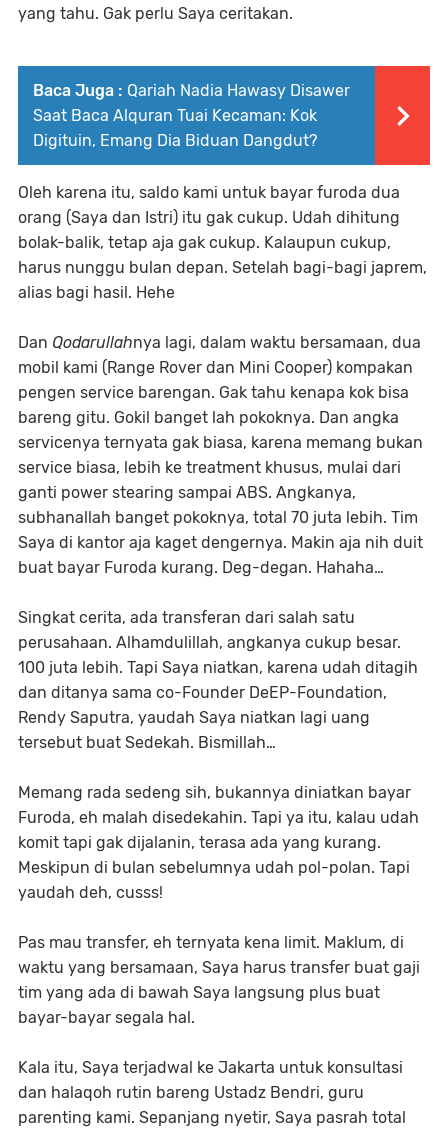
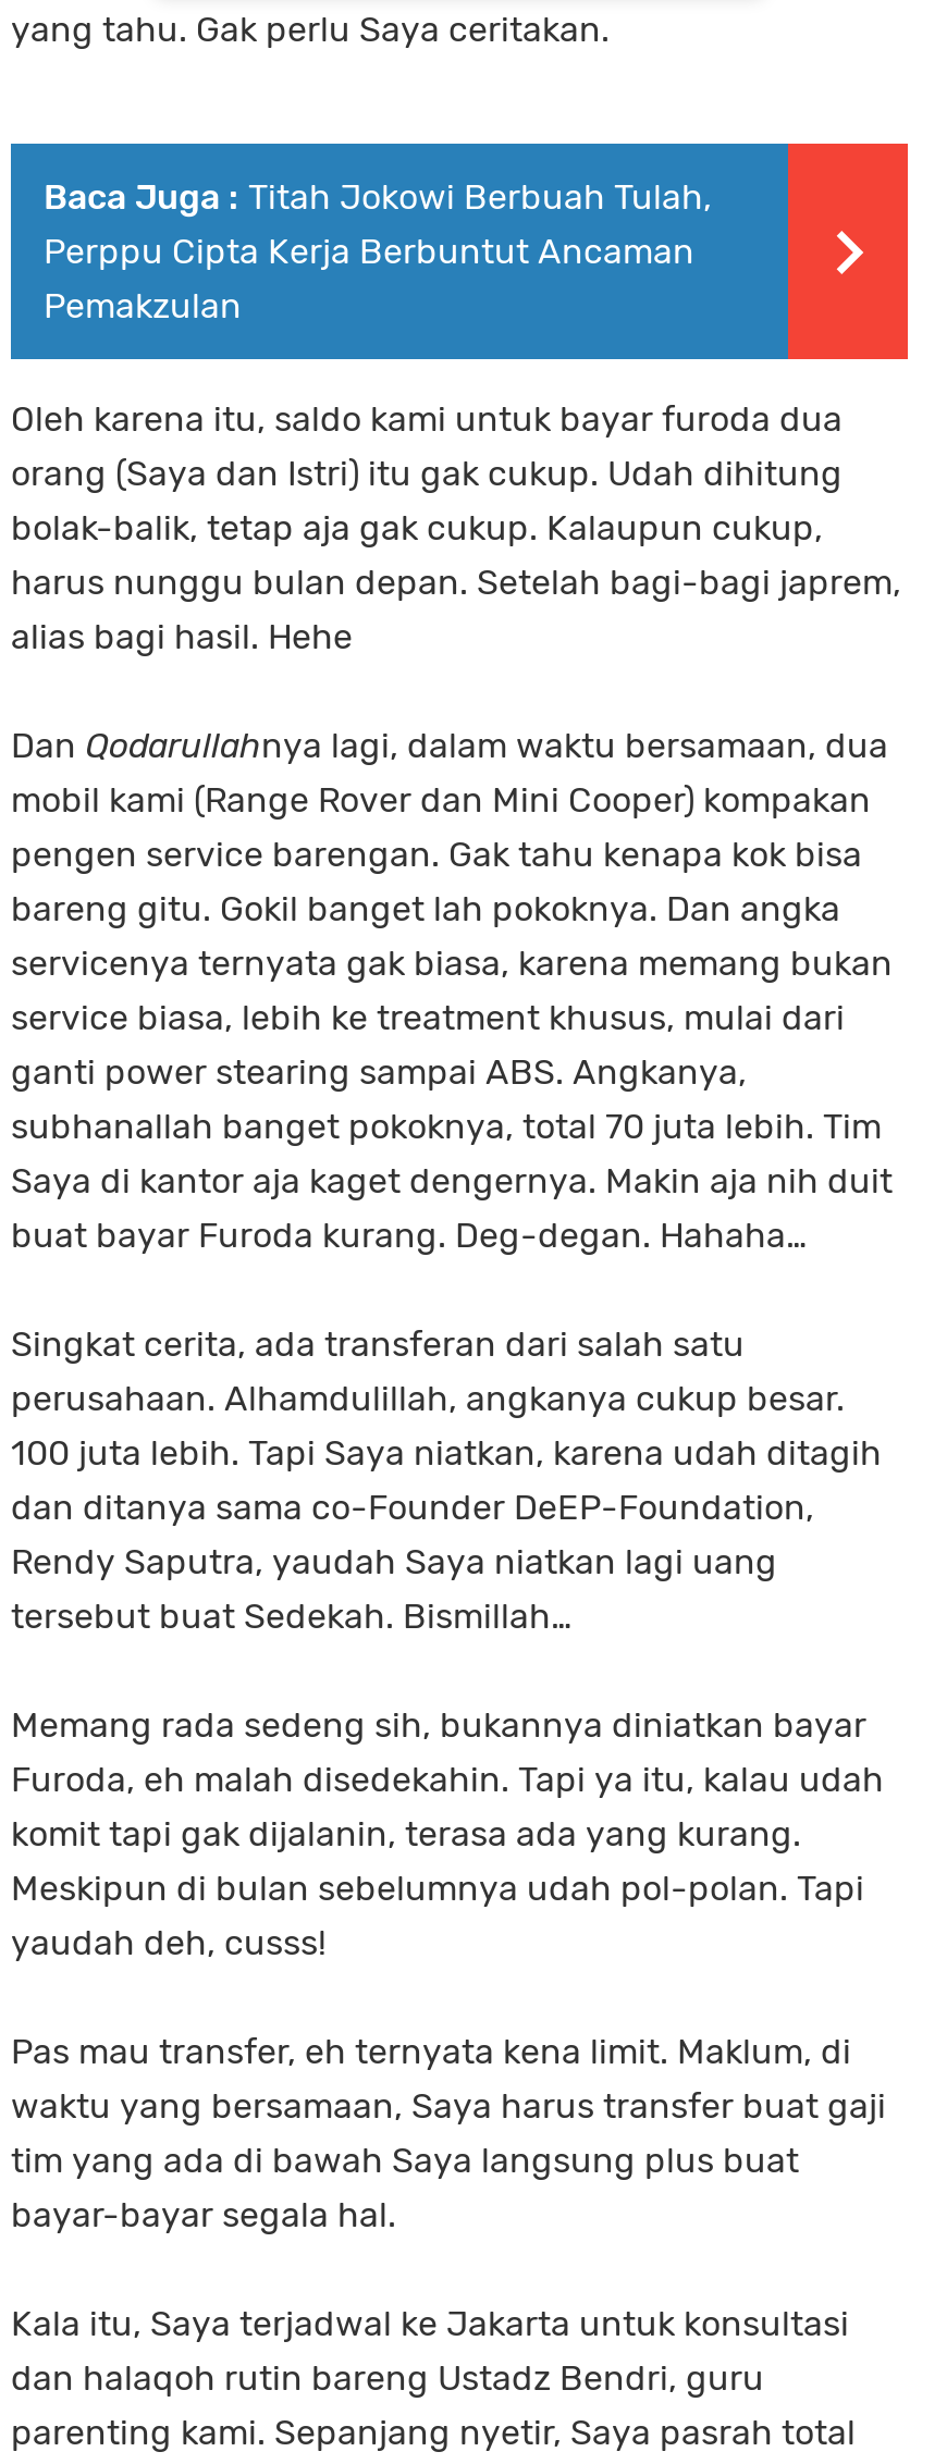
- Baca Juga : Qariah Nadia Hawasy Disawer
- Saat Baca Alquran Tuai Kecaman: Kok
- Digituin, Emang Dia Biduan Dangdut?
+ Baca Juga : Titah Jokowi Berbuah Tulah,
+ Perppu Cipta Kerja Berbuntut Ancaman
+ Pemakzulan
